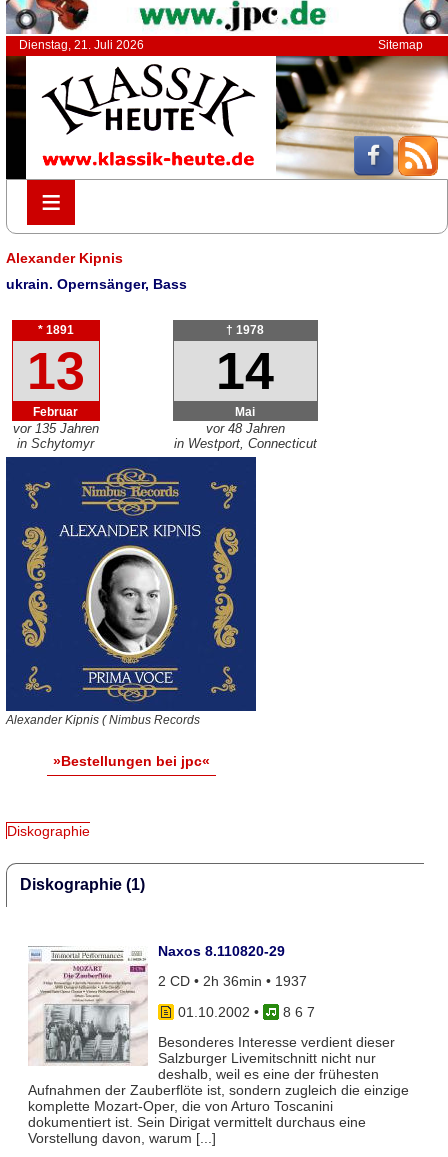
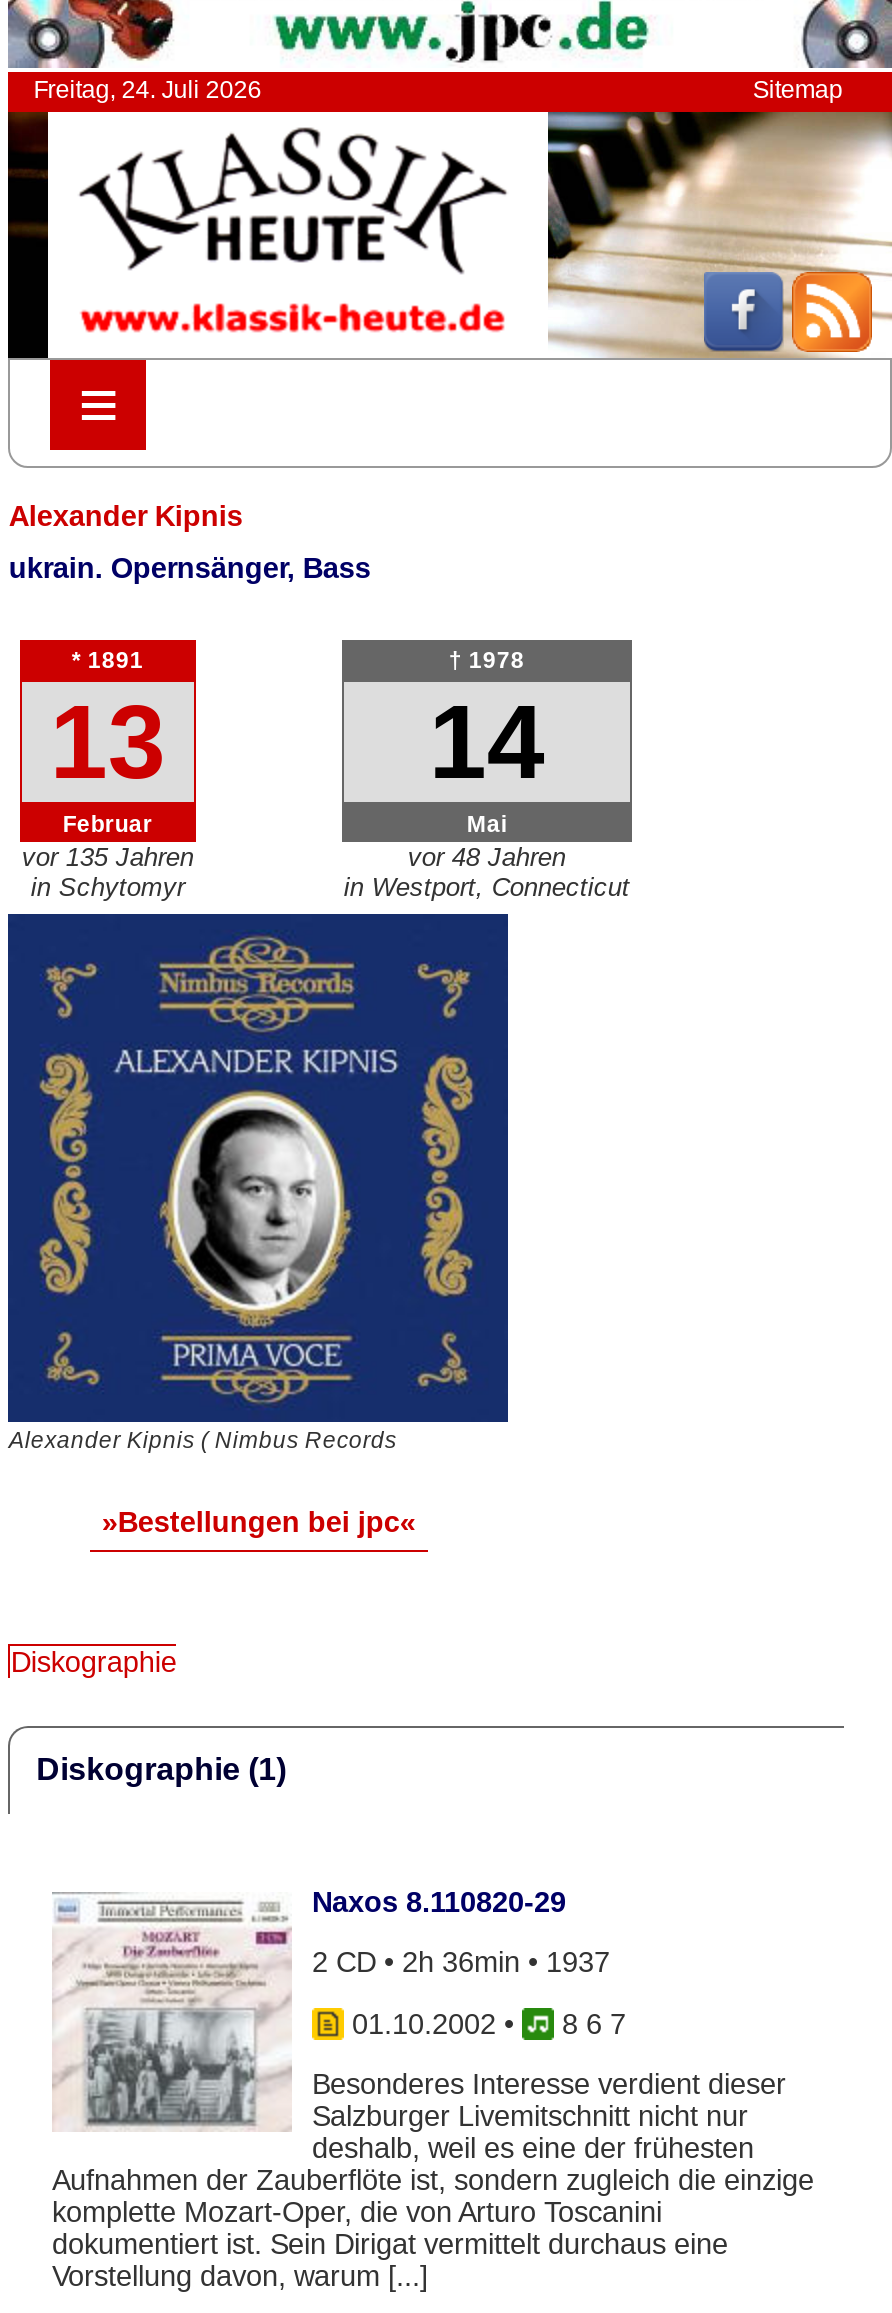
- Dienstag, 21. Juli 2026
+ Freitag, 24. Juli 2026
